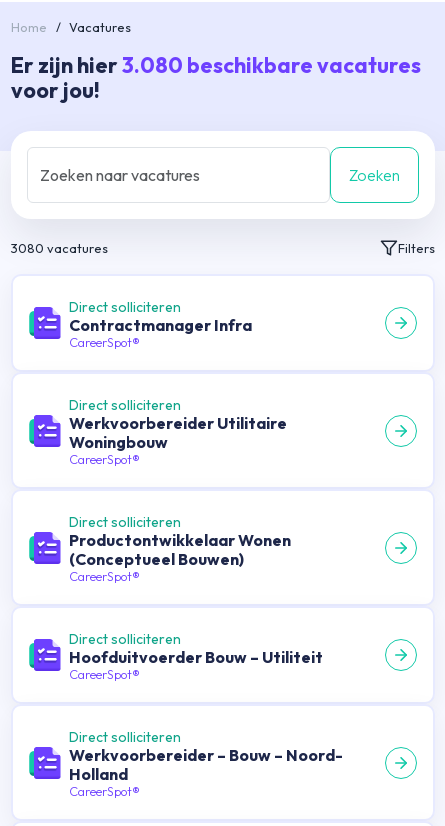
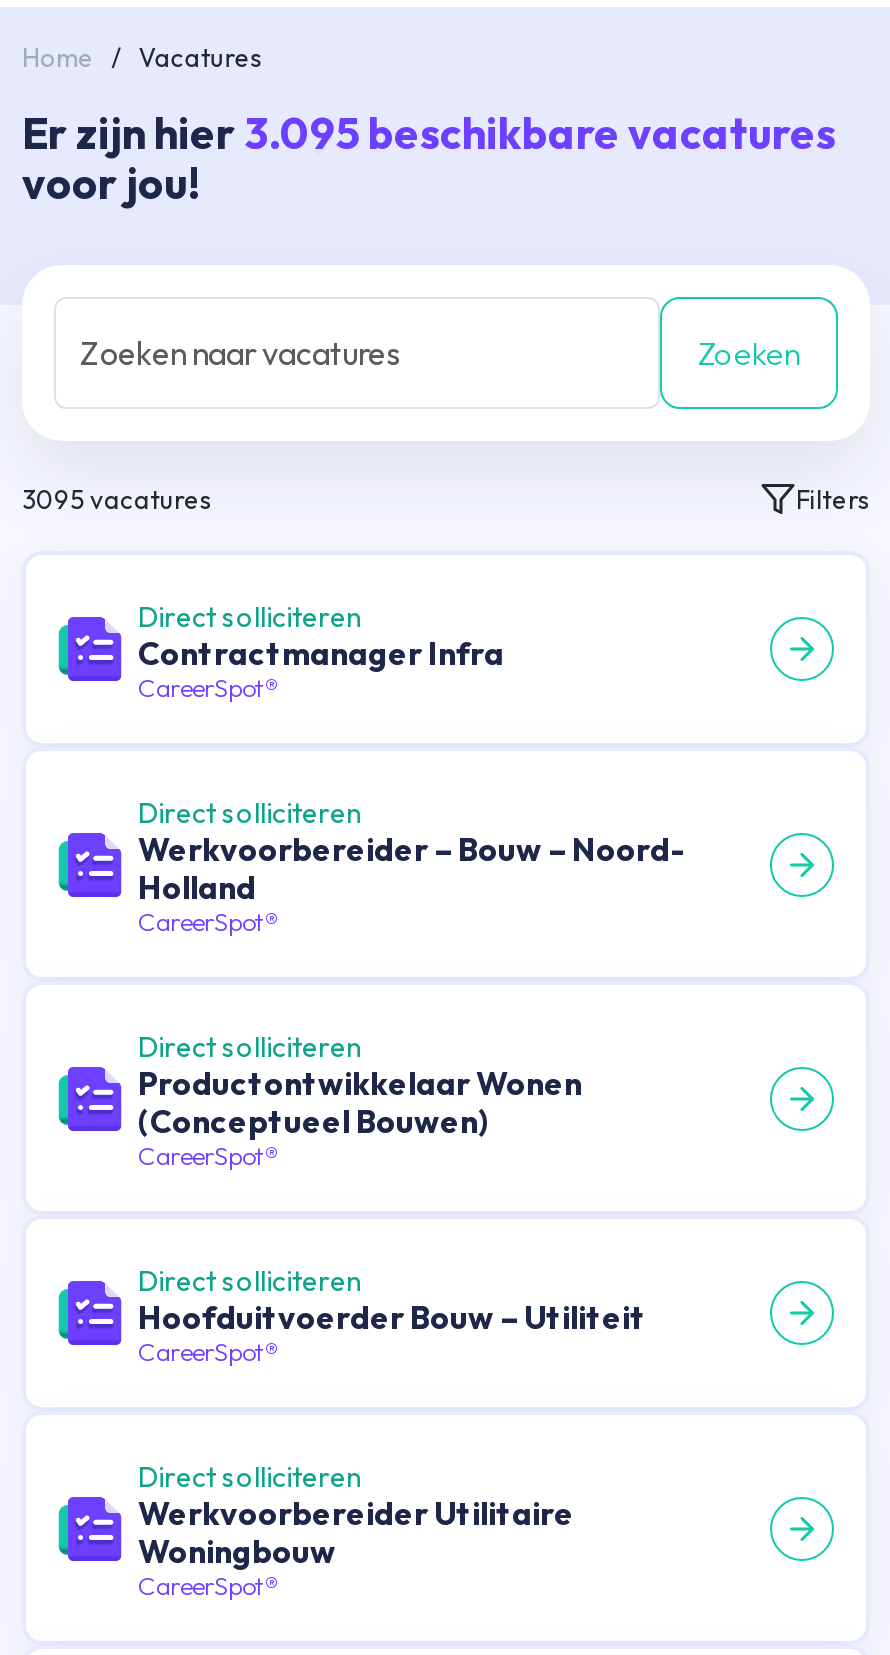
- Er zijn hier 3.080 beschikbare vacatures
+ Er zijn hier 3.095 beschikbare vacatures

- 3080 vacatures
+ 3095 vacatures

moved down: Werkvoorbereider Utilitaire | Woningbouw

moved up: Werkvoorbereider – Bouw – Noord- | Holland
